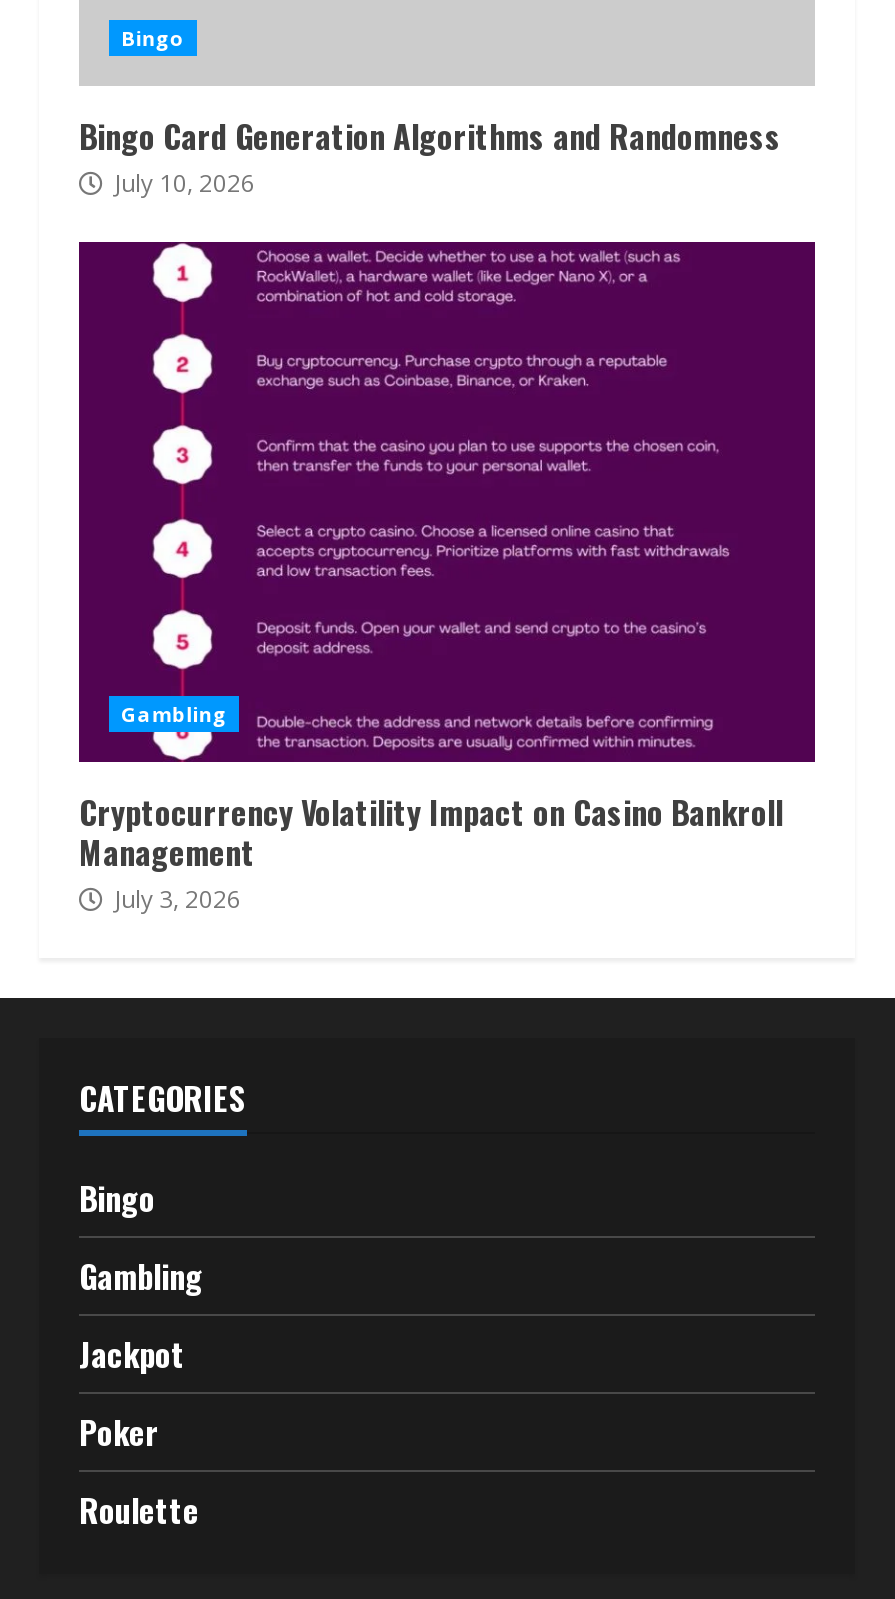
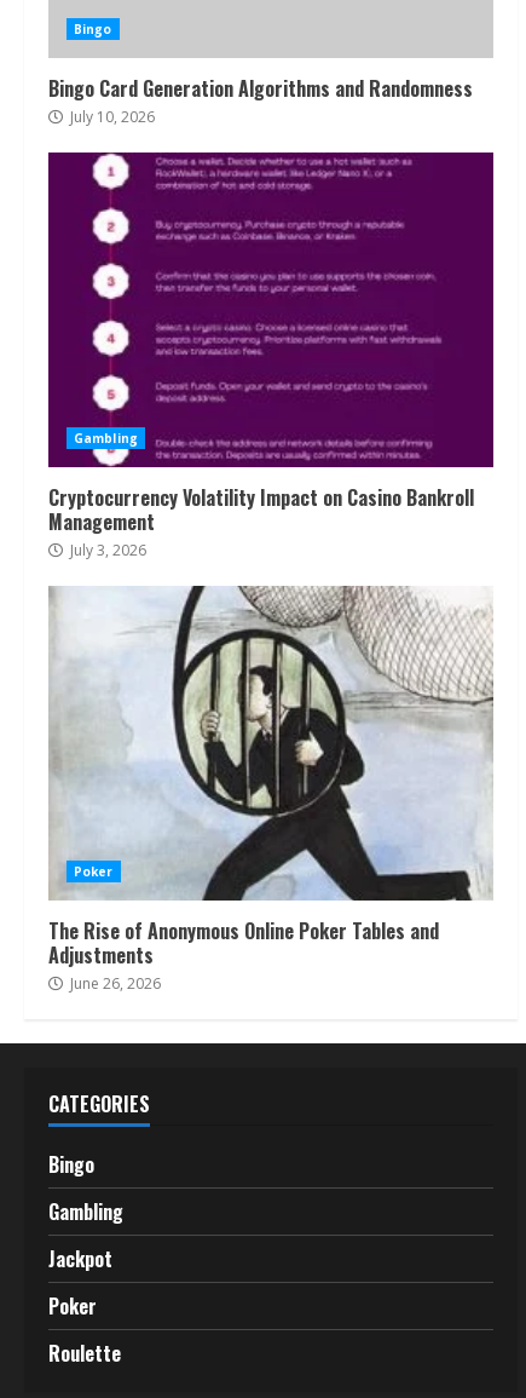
+ [image]
+ Poker
+ The Rise of Anonymous Online Poker Tables and
+ Adjustments
+ June 26, 2026
